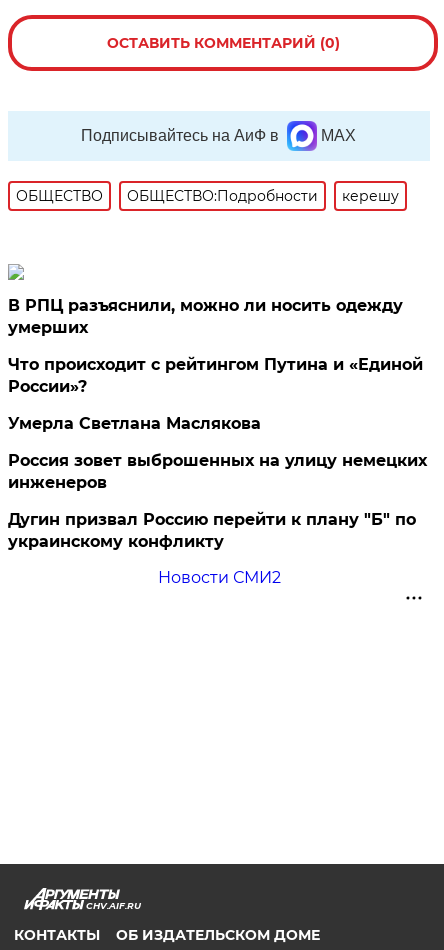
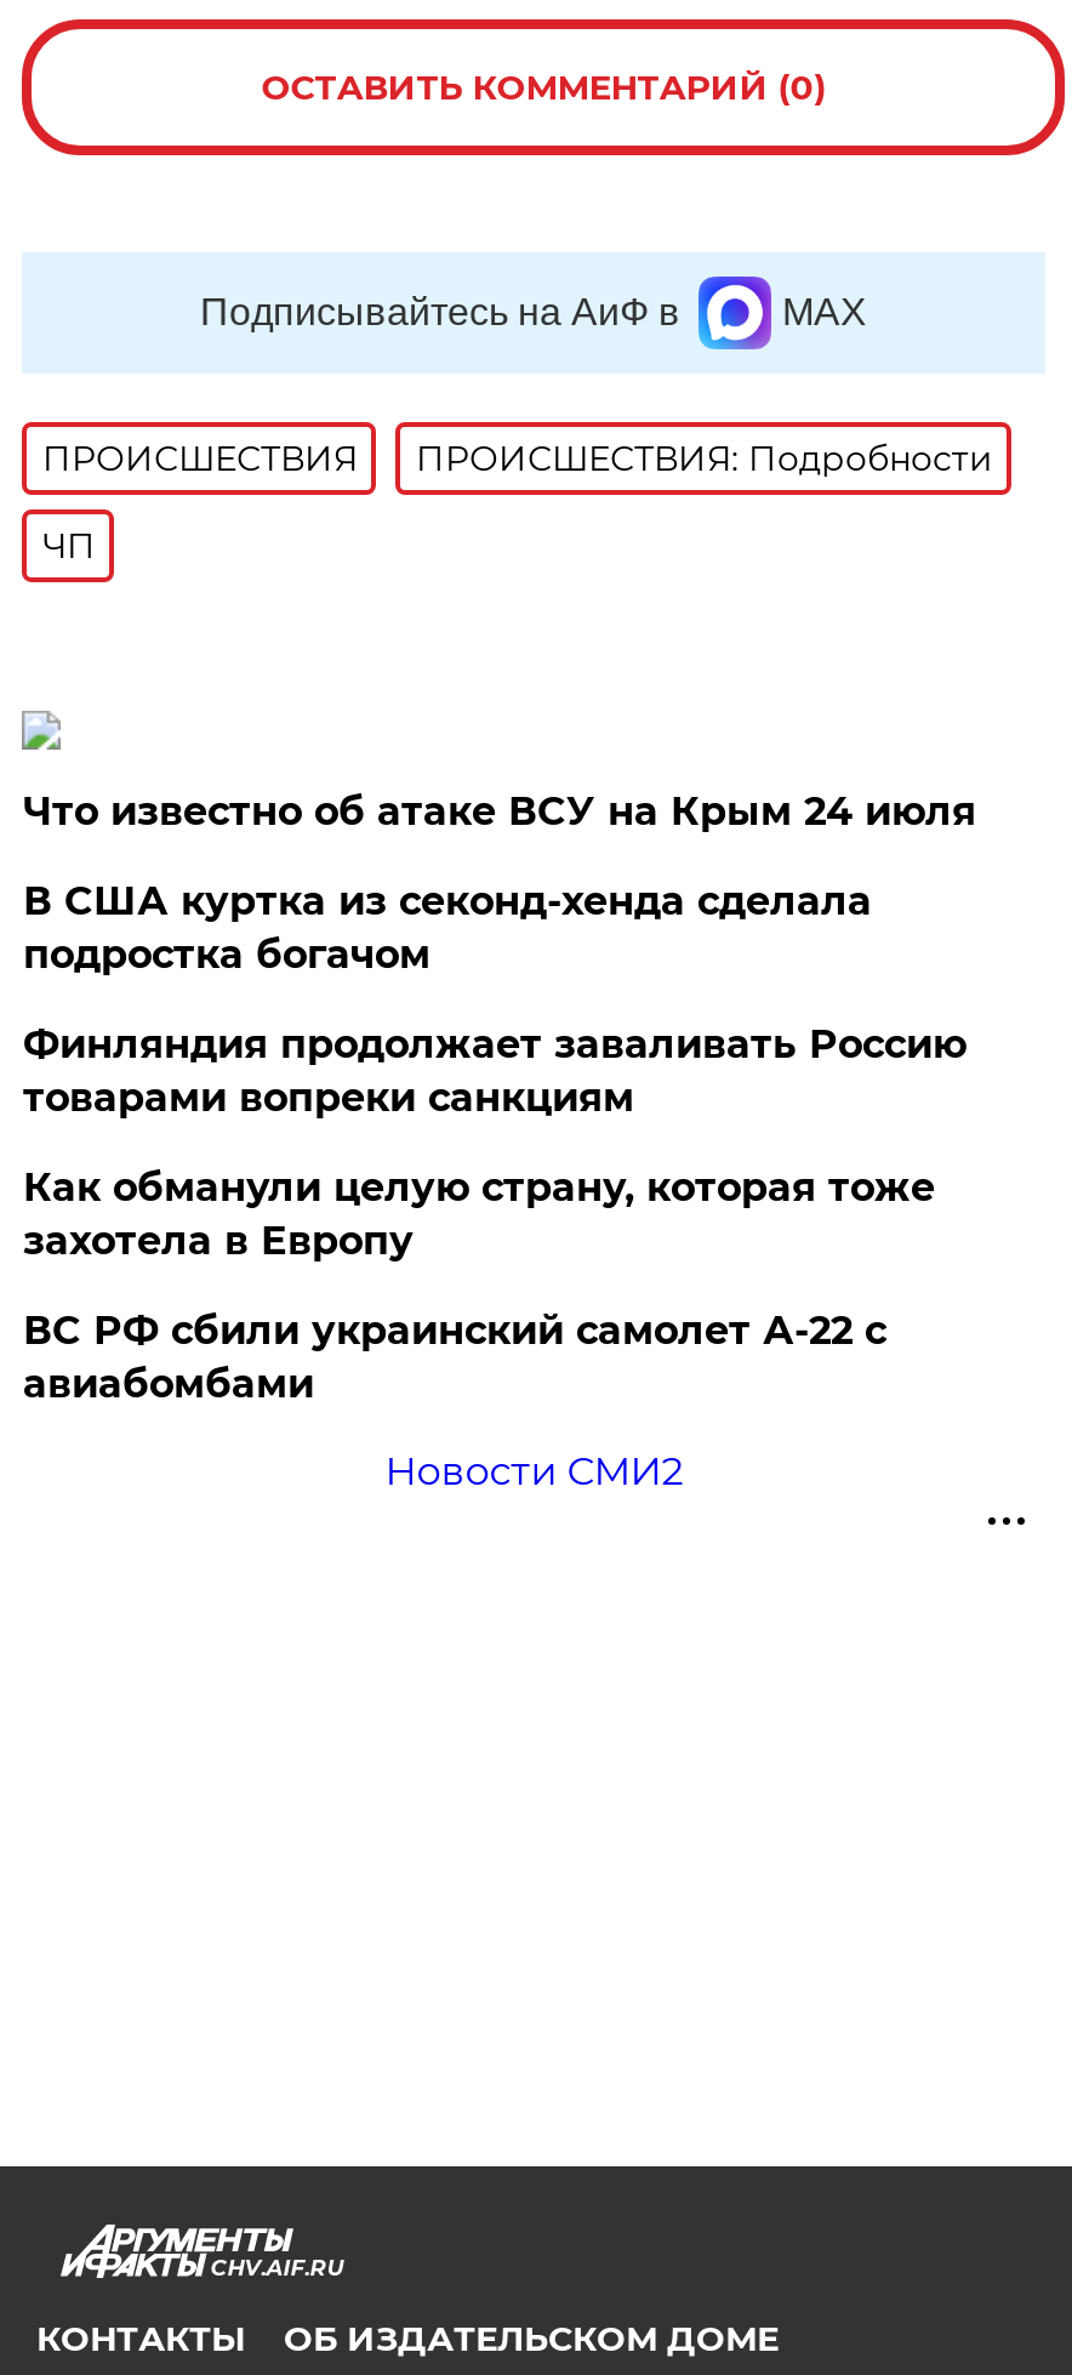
- ОБЩЕСТВО
- ОБЩЕСТВО:Подробности
- керешу
+ ПРОИСШЕСТВИЯ
+ ПРОИСШЕСТВИЯ: Подробности
+ ЧП

- В РПЦ разъяснили, можно ли носить одежду
- умерших
- Что происходит с рейтингом Путина и «Единой
- России»?
- Умерла Светлана Маслякова
- Россия зовет выброшенных на улицу немецких
- инженеров
- Дугин призвал Россию перейти к плану "Б" по
- украинскому конфликту
+ Что известно об атаке ВСУ на Крым 24 июля
+ В США куртка из секонд-хенда сделала
+ подростка богачом
+ Финляндия продолжает заваливать Россию
+ товарами вопреки санкциям
+ Как обманули целую страну, которая тоже
+ захотела в Европу
+ ВС РФ сбили украинский самолет А-22 с
+ авиабомбами
